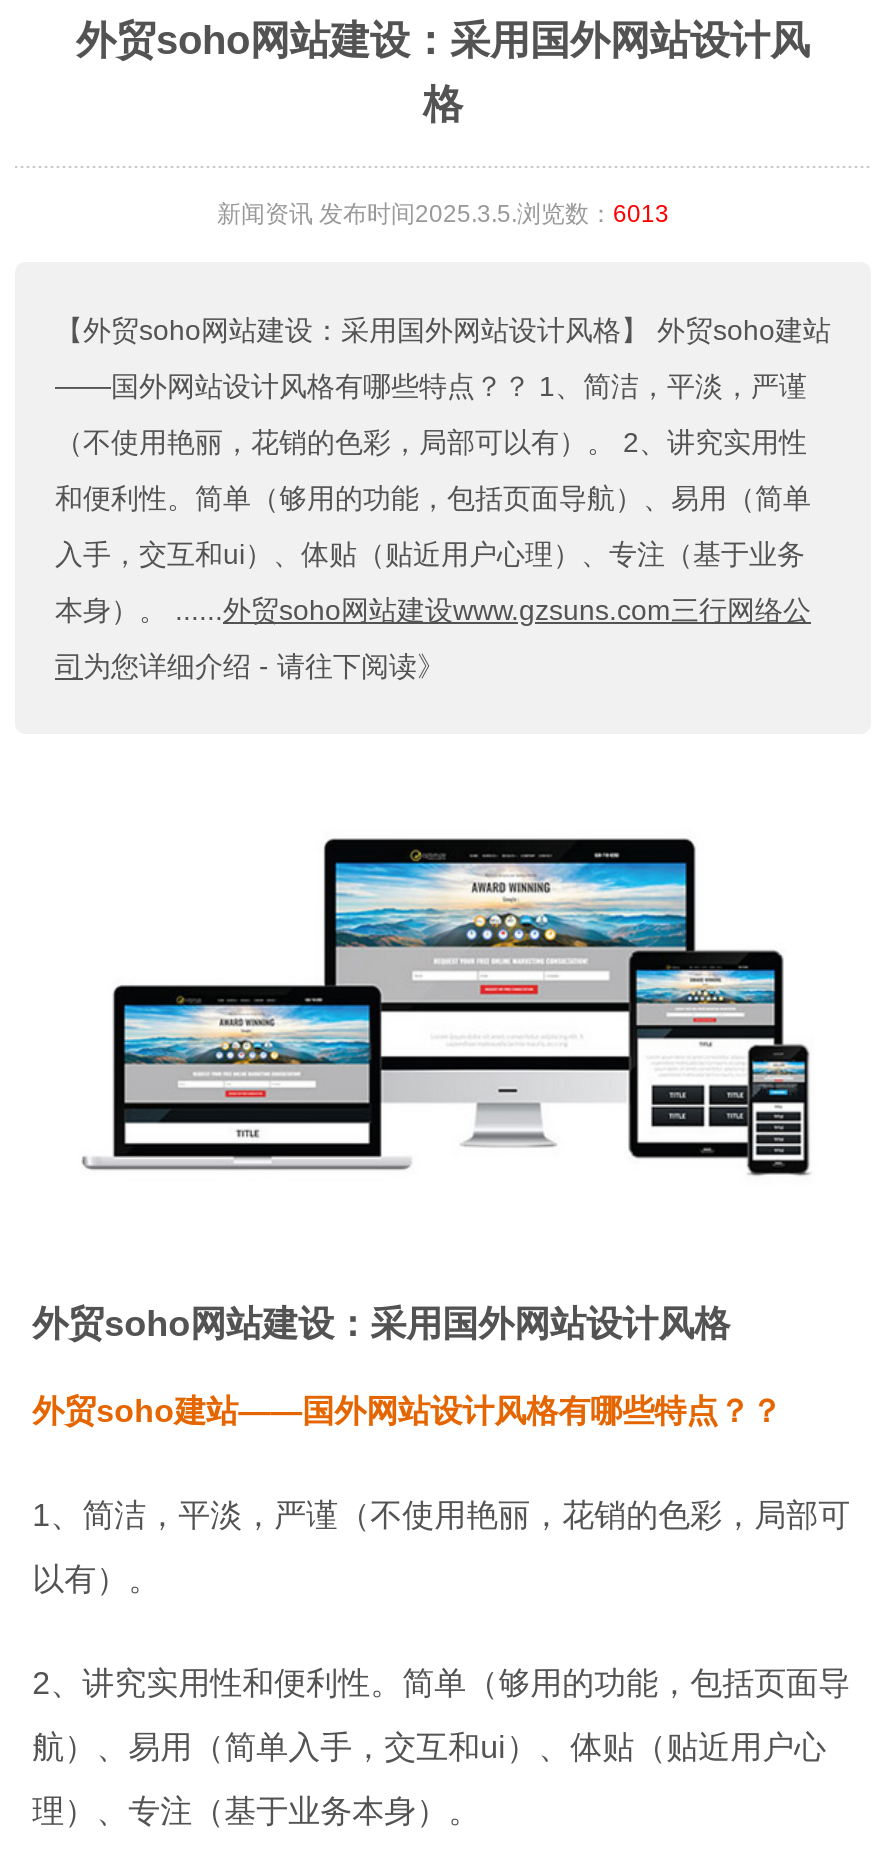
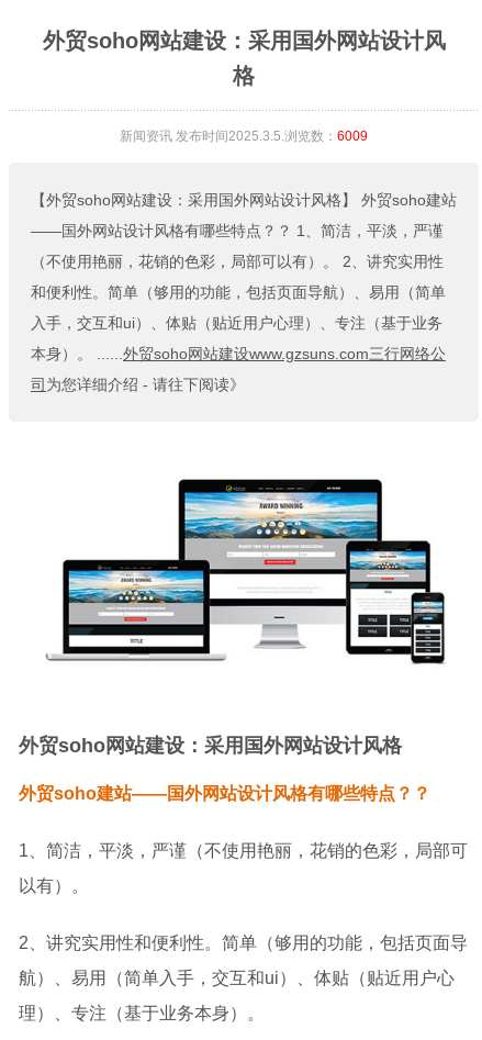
- 新闻资讯发布时间2025.3.5.浏览数：6013
+ 新闻资讯发布时间2025.3.5.浏览数：6009
